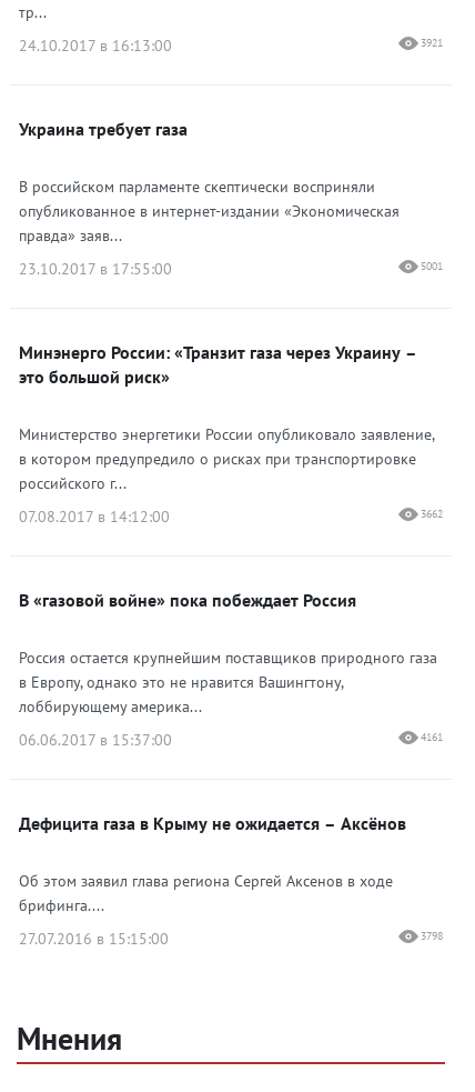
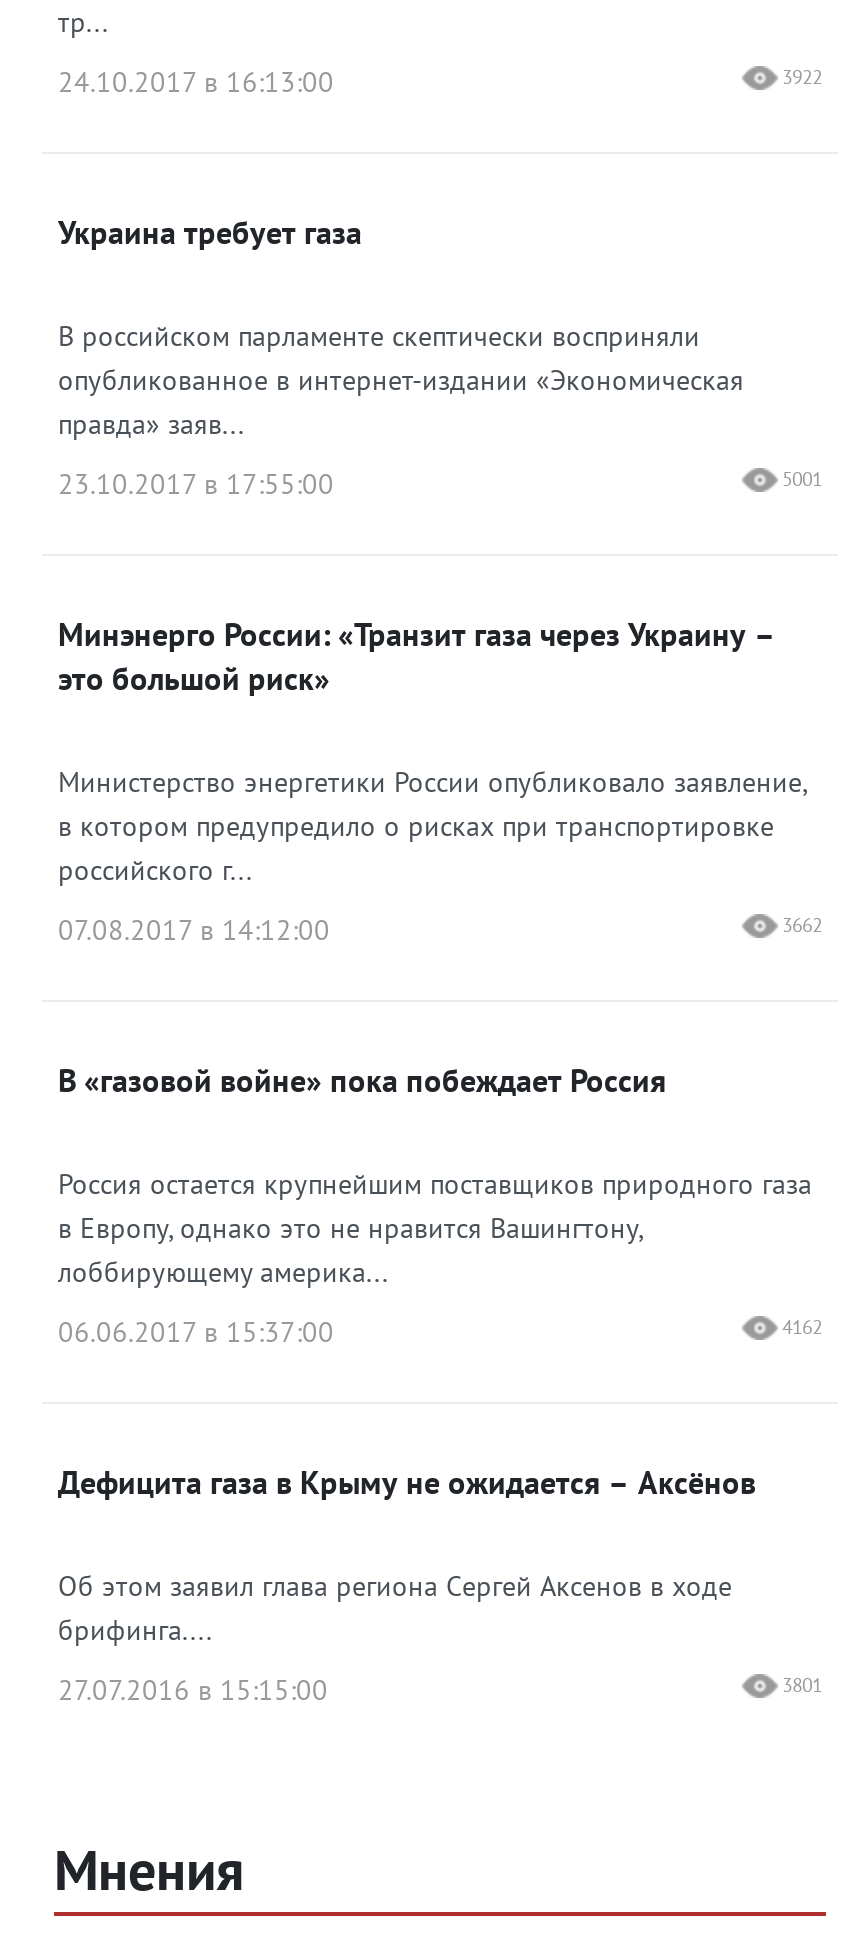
- 3921
+ 3922

- 4161
+ 4162

- 3798
+ 3801
